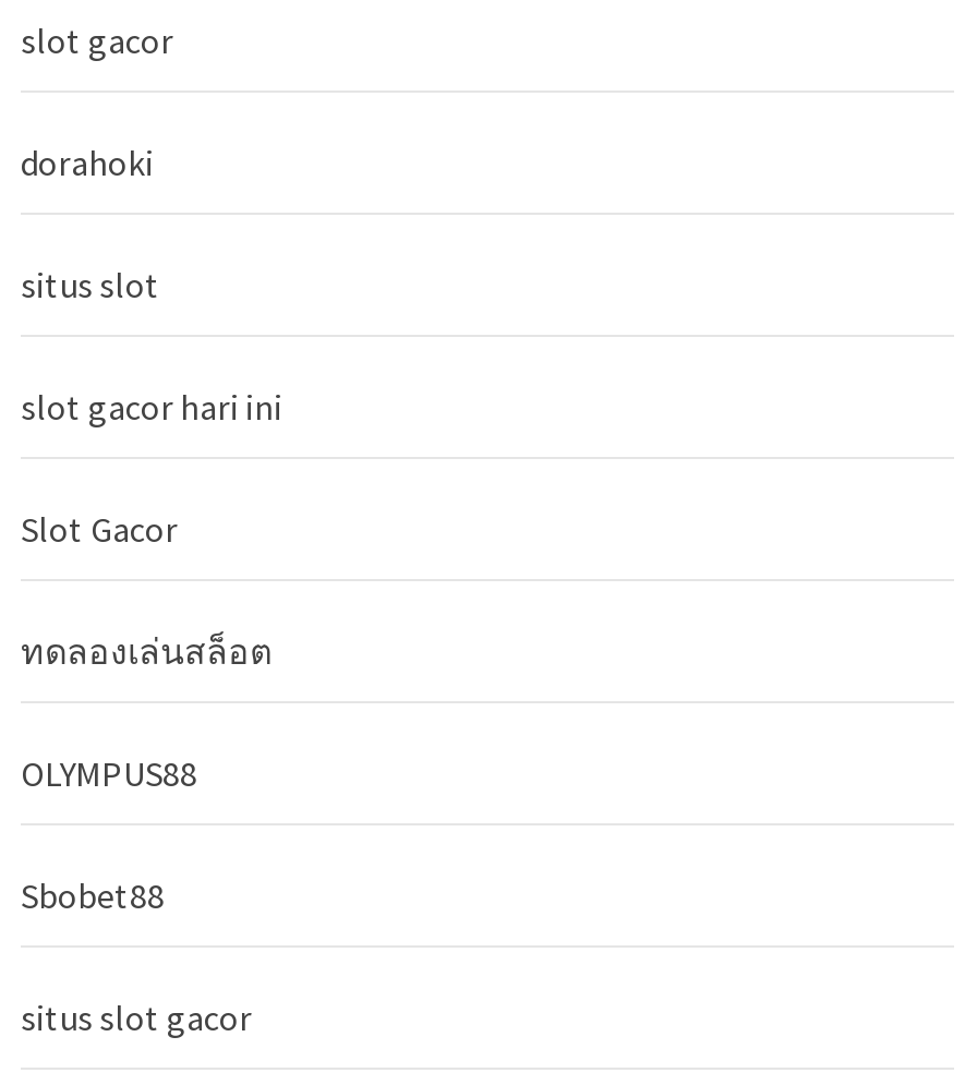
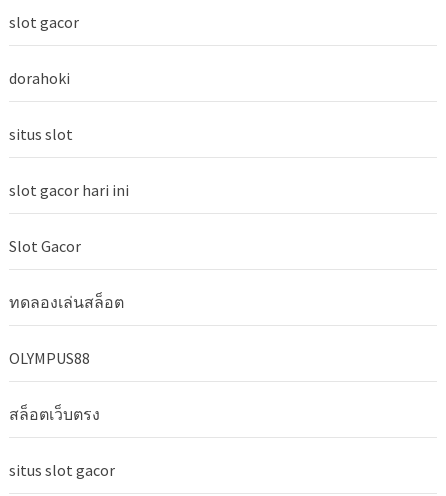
- Sbobet88
+ สล็อตเว็บตรง
